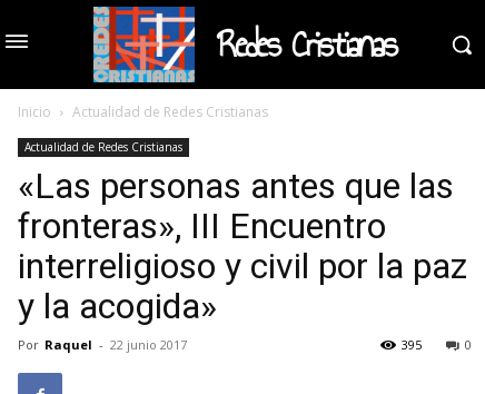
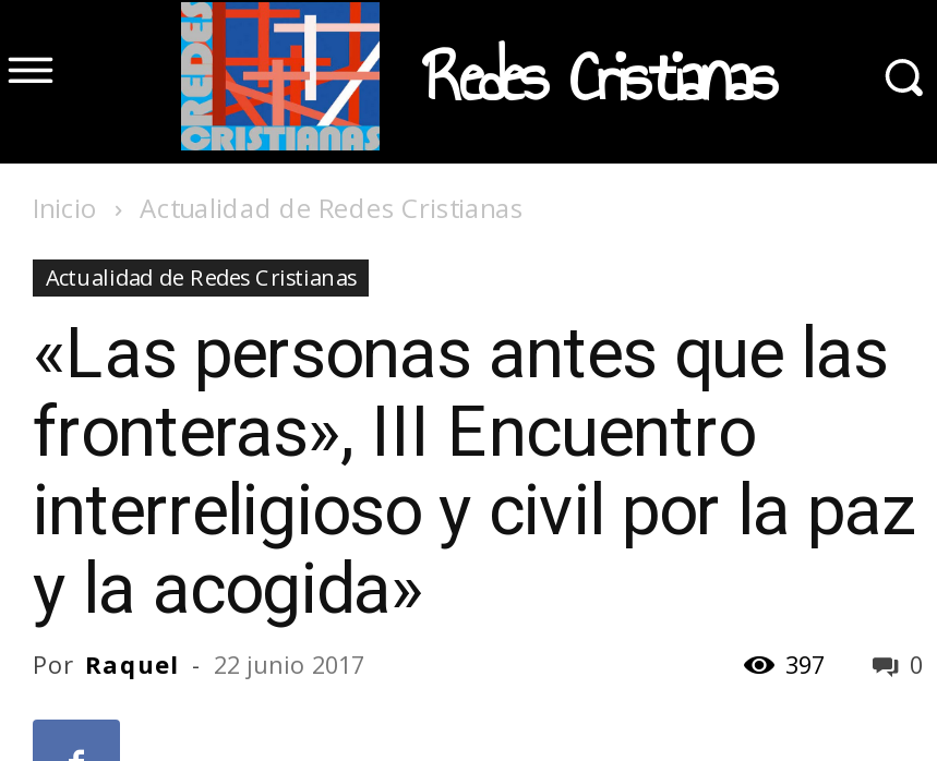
- 395
+ 397
